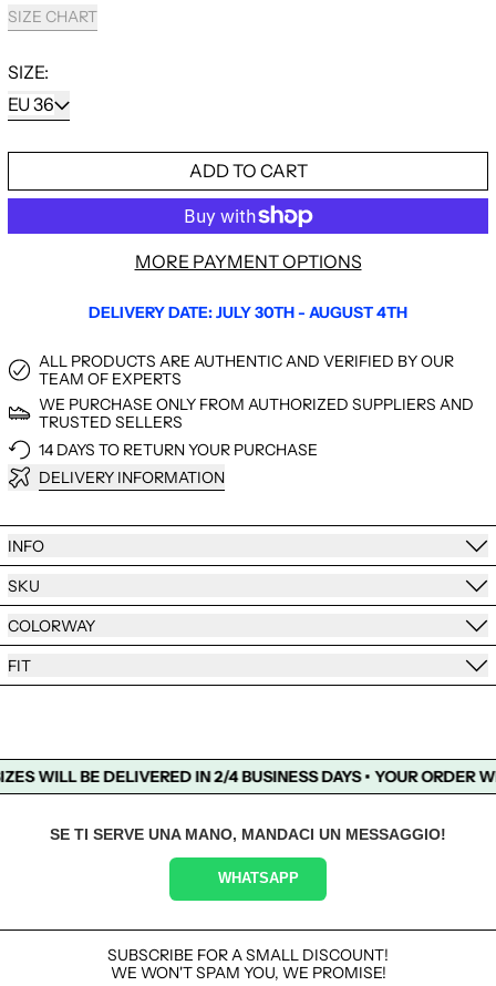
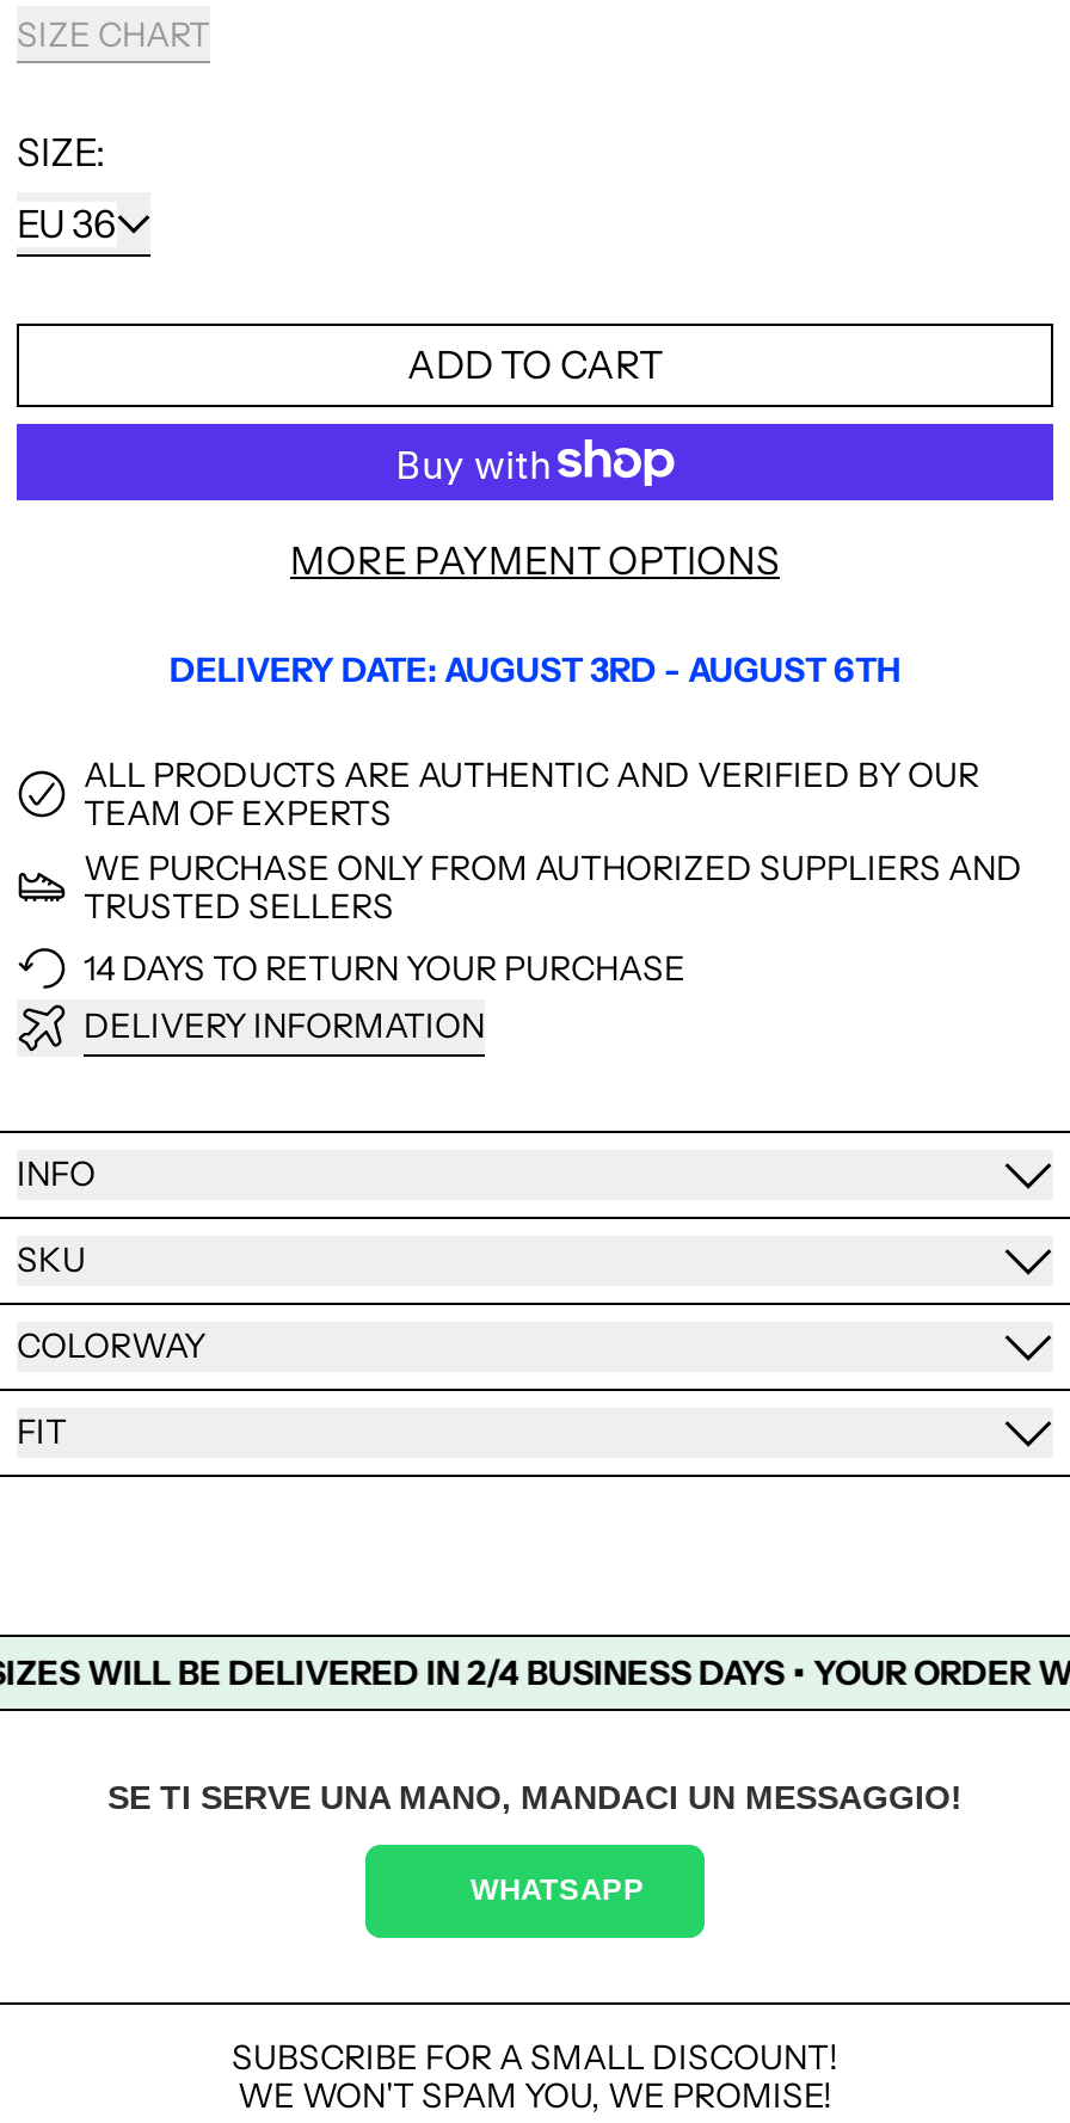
- DELIVERY DATE: JULY 30TH - AUGUST 4TH
+ DELIVERY DATE: AUGUST 3RD - AUGUST 6TH
